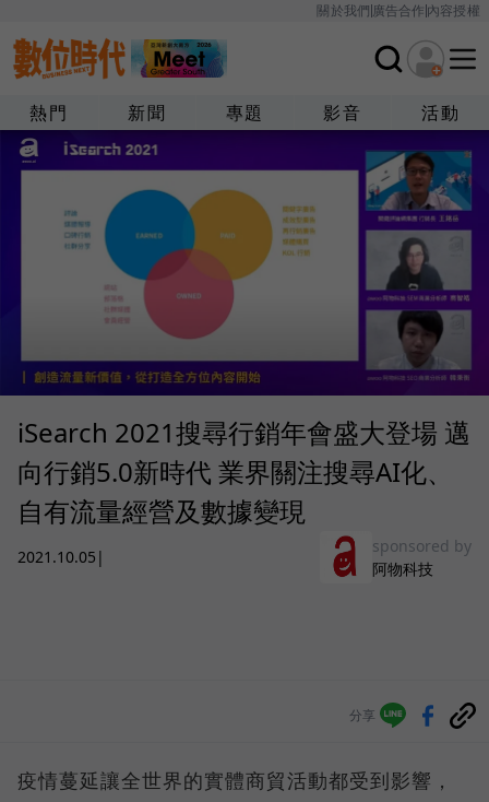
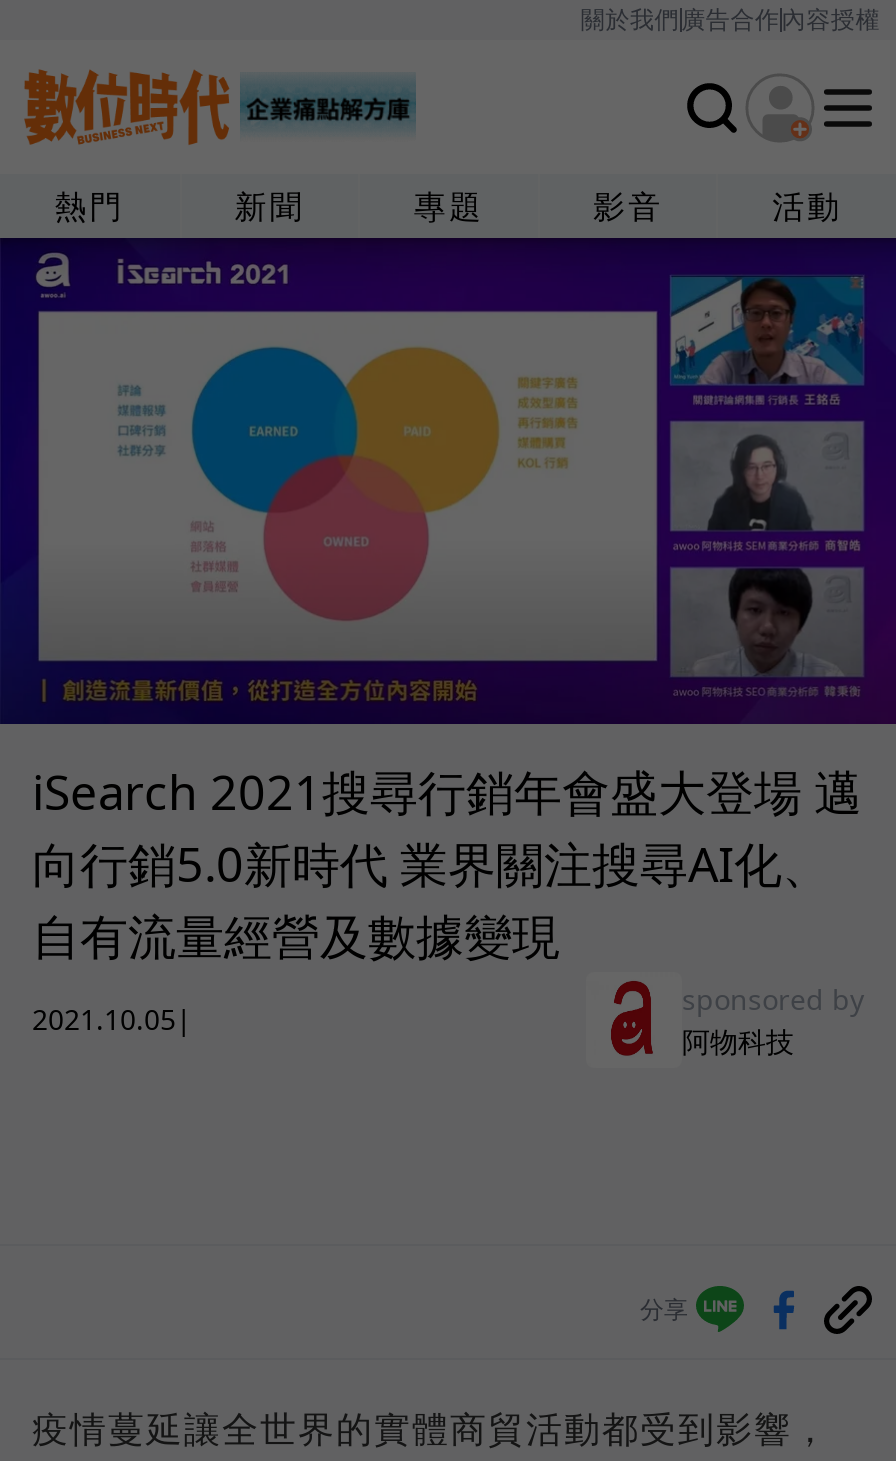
- [image]
+ [image]
